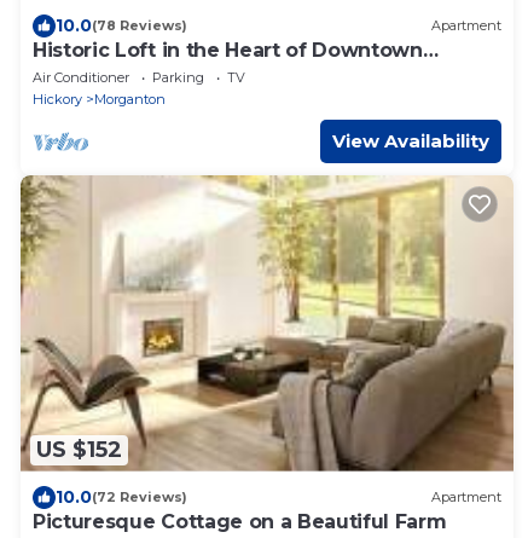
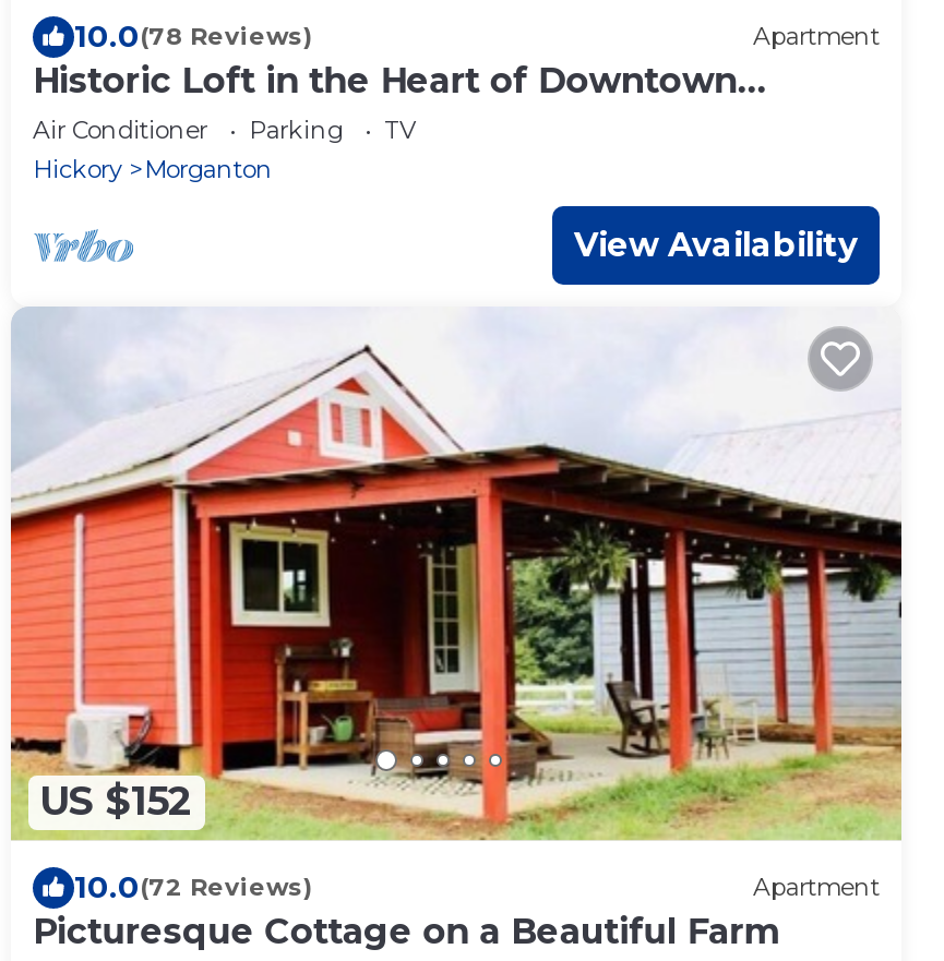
- [image]
+ [image]
